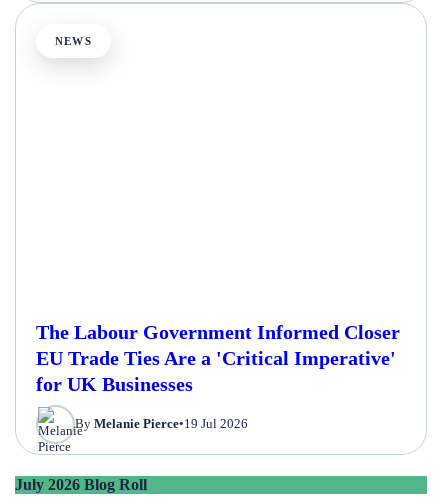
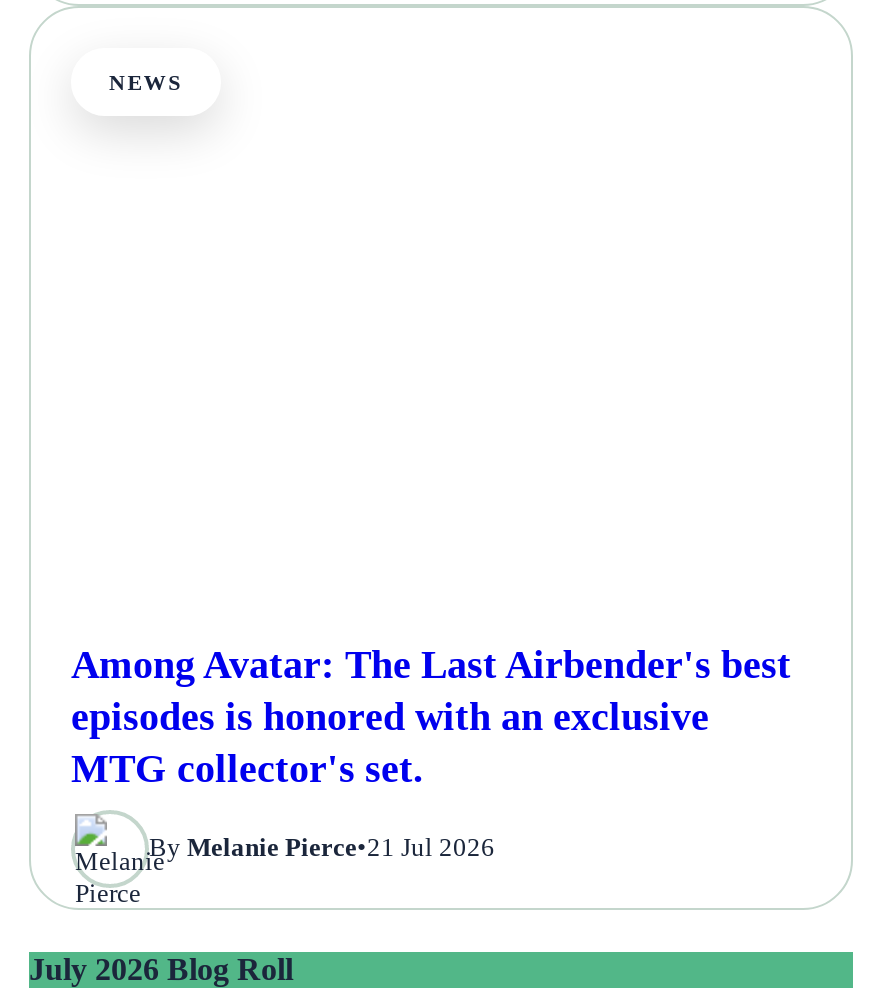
- The Labour Government Informed Closer
- EU Trade Ties Are a 'Critical Imperative'
- for UK Businesses
+ Among Avatar: The Last Airbender's best
+ episodes is honored with an exclusive
+ MTG collector's set.

- By Melanie Pierce•19 Jul 2026
+ By Melanie Pierce•21 Jul 2026
